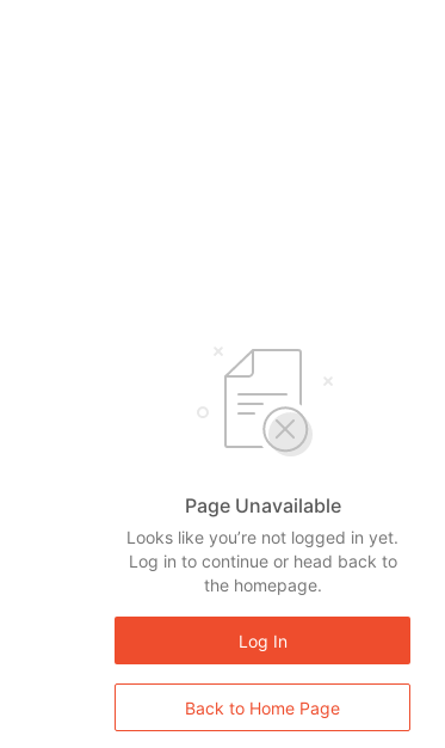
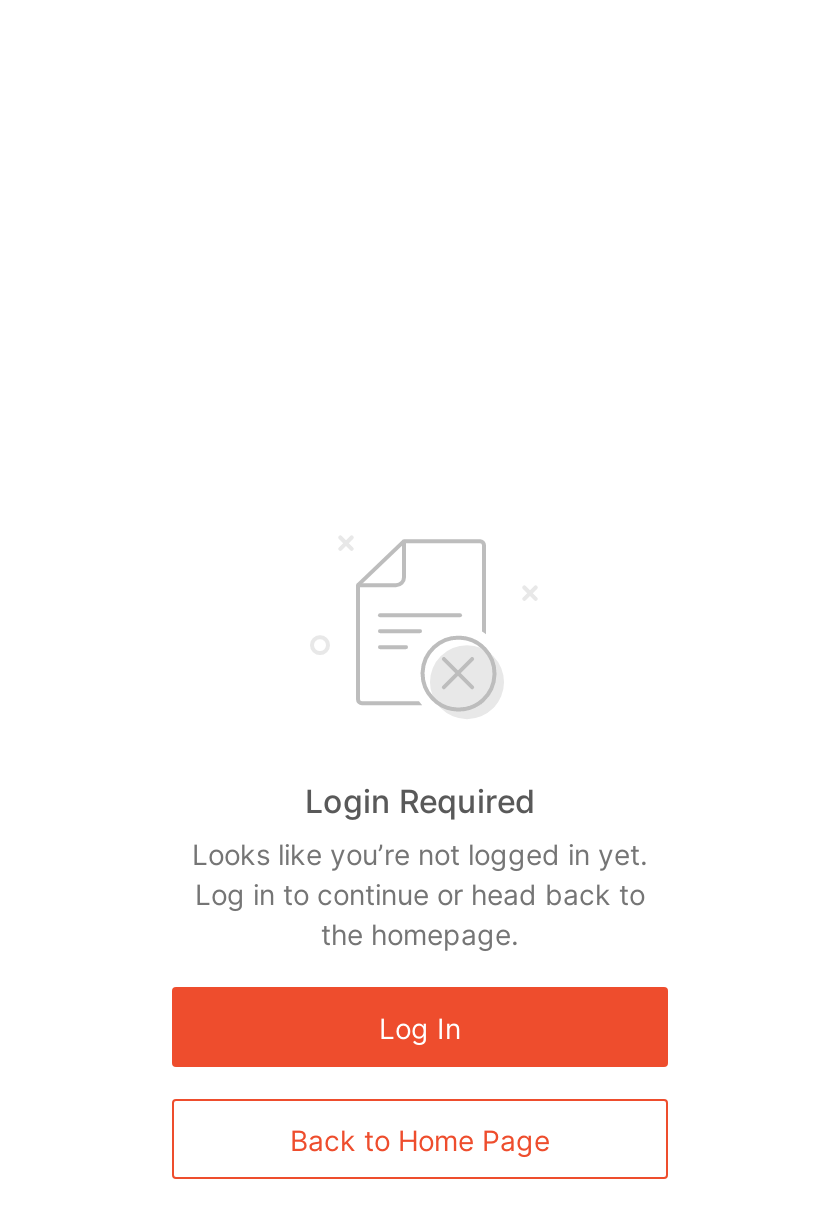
- Page Unavailable
+ Login Required
